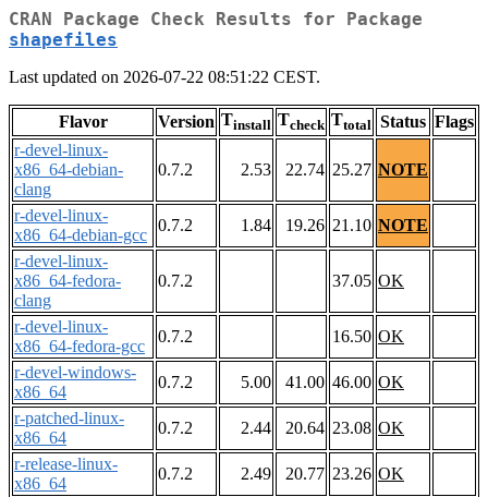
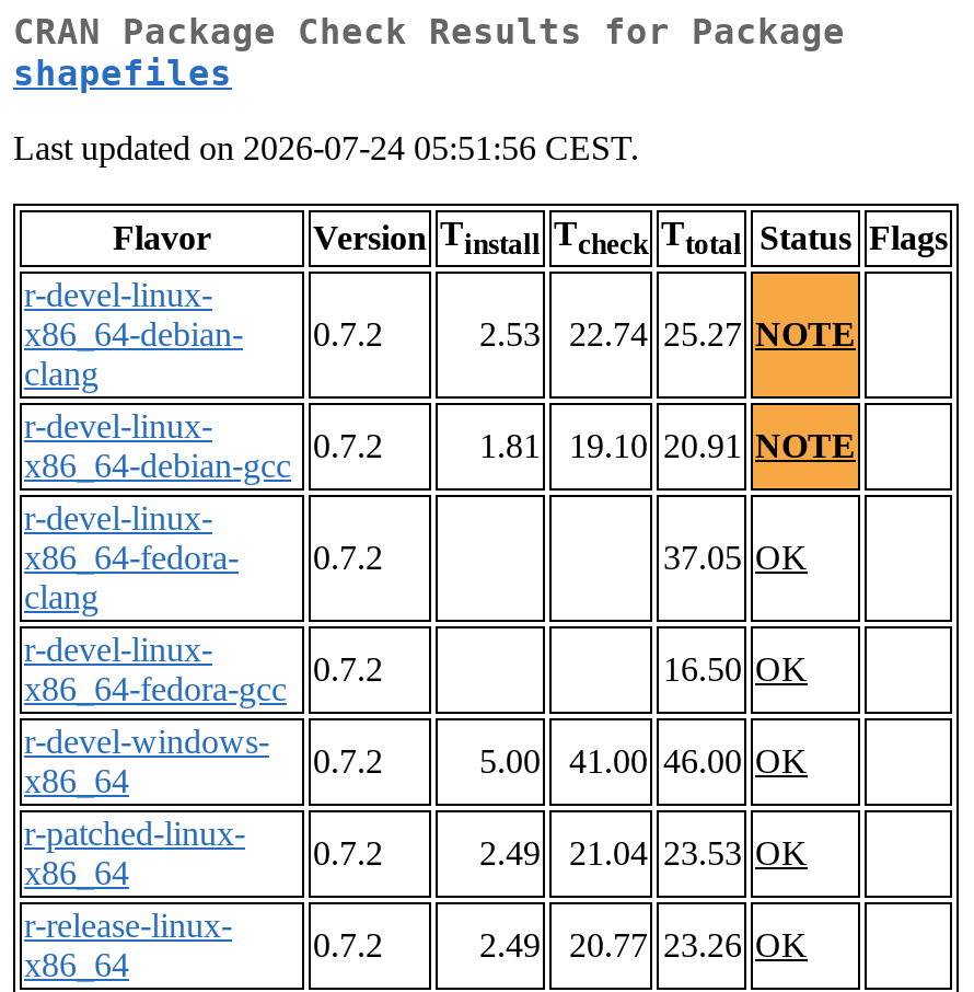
- Last updated on 2026-07-22 08:51:22 CEST.
+ Last updated on 2026-07-24 05:51:56 CEST.

- 1.84
+ 1.81

- 19.26 21.10 NOTE
+ 19.10 20.91 NOTE

- 2.44
+ 2.49

- 20.64 23.08 OK
+ 21.04 23.53 OK
